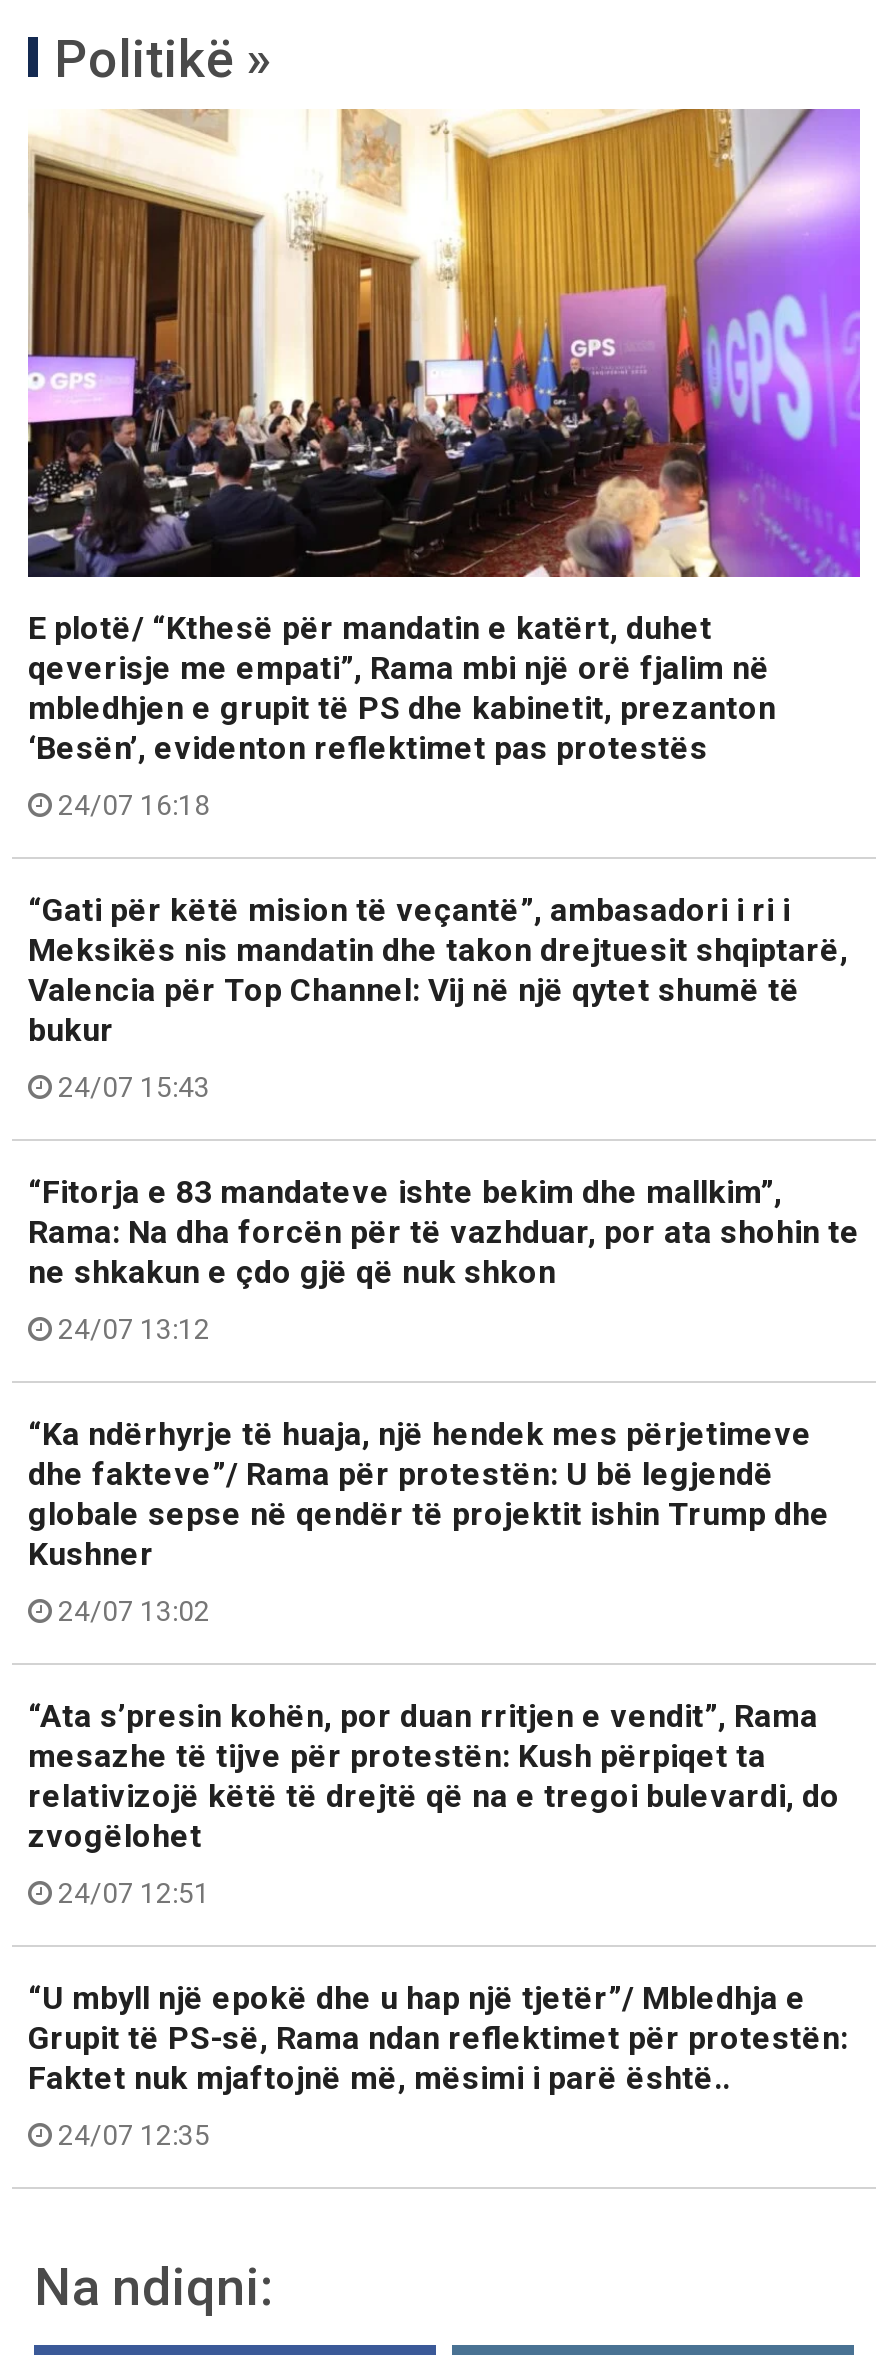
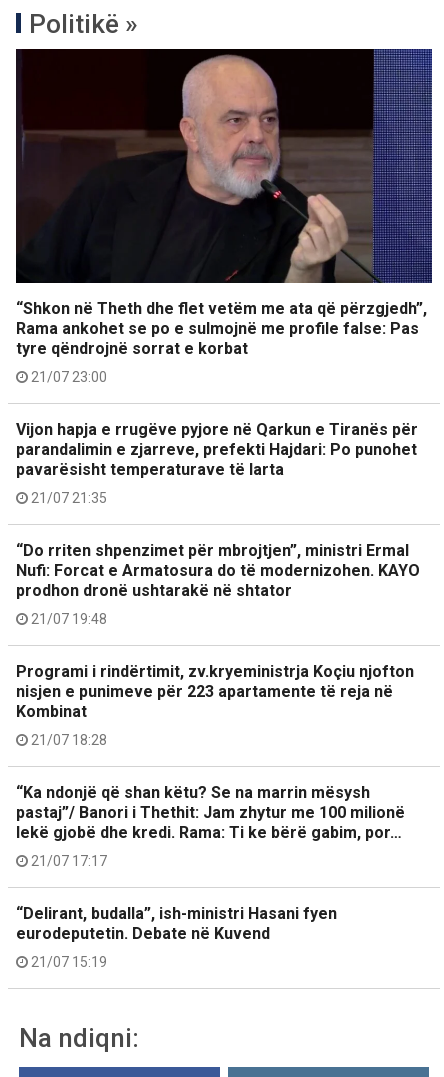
- [image]
- E plotë/ “Kthesë për mandatin e katërt, duhet
- qeverisje me empati”, Rama mbi një orë fjalim në
- mbledhjen e grupit të PS dhe kabinetit, prezanton
- ‘Besën’, evidenton reflektimet pas protestës
+ [image]
+ “Shkon në Theth dhe flet vetëm me ata që përzgjedh”,
+ Rama ankohet se po e sulmojnë me profile false: Pas
+ tyre qëndrojnë sorrat e korbat

- 24/07 16:18
+ 21/07 23:00

- “Gati për këtë mision të veçantë”, ambasadori i ri i
- Meksikës nis mandatin dhe takon drejtuesit shqiptarë,
- Valencia për Top Channel: Vij në një qytet shumë të
- bukur
+ Vijon hapja e rrugëve pyjore në Qarkun e Tiranës për
+ parandalimin e zjarreve, prefekti Hajdari: Po punohet
+ pavarësisht temperaturave të larta

- 24/07 15:43
+ 21/07 21:35

- “Fitorja e 83 mandateve ishte bekim dhe mallkim”,
- Rama: Na dha forcën për të vazhduar, por ata shohin te
- ne shkakun e çdo gjë që nuk shkon
+ “Do rriten shpenzimet për mbrojtjen”, ministri Ermal
+ Nufi: Forcat e Armatosura do të modernizohen. KAYO
+ prodhon dronë ushtarakë në shtator

- 24/07 13:12
+ 21/07 19:48

- “Ka ndërhyrje të huaja, një hendek mes përjetimeve
- dhe fakteve”/ Rama për protestën: U bë legjendë
- globale sepse në qendër të projektit ishin Trump dhe
- Kushner
+ Programi i rindërtimit, zv.kryeministrja Koçiu njofton
+ nisjen e punimeve për 223 apartamente të reja në
+ Kombinat

- 24/07 13:02
+ 21/07 18:28

- “Ata s’presin kohën, por duan rritjen e vendit”, Rama
- mesazhe të tijve për protestën: Kush përpiqet ta
- relativizojë këtë të drejtë që na e tregoi bulevardi, do
- zvogëlohet
+ “Ka ndonjë që shan këtu? Se na marrin mësysh
+ pastaj”/ Banori i Thethit: Jam zhytur me 100 milionë
+ lekë gjobë dhe kredi. Rama: Ti ke bërë gabim, por…

- 24/07 12:51
+ 21/07 17:17

- “U mbyll një epokë dhe u hap një tjetër”/ Mbledhja e
- Grupit të PS-së, Rama ndan reflektimet për protestën:
- Faktet nuk mjaftojnë më, mësimi i parë është..
+ “Delirant, budalla”, ish-ministri Hasani fyen
+ eurodeputetin. Debate në Kuvend

- 24/07 12:35
+ 21/07 15:19
